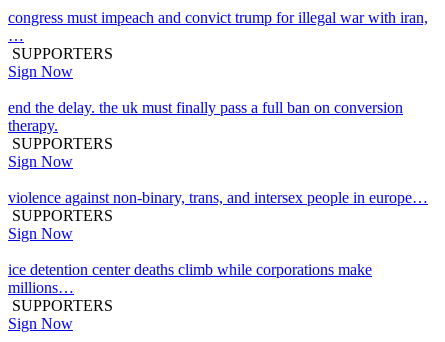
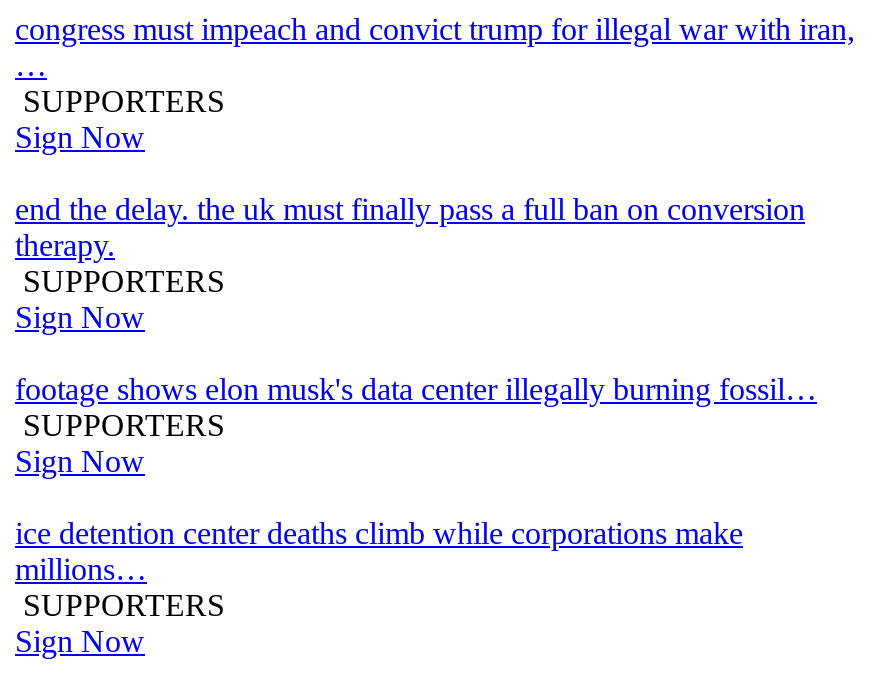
- violence against non-binary, trans, and intersex people in europe…
+ footage shows elon musk's data center illegally burning fossil…
